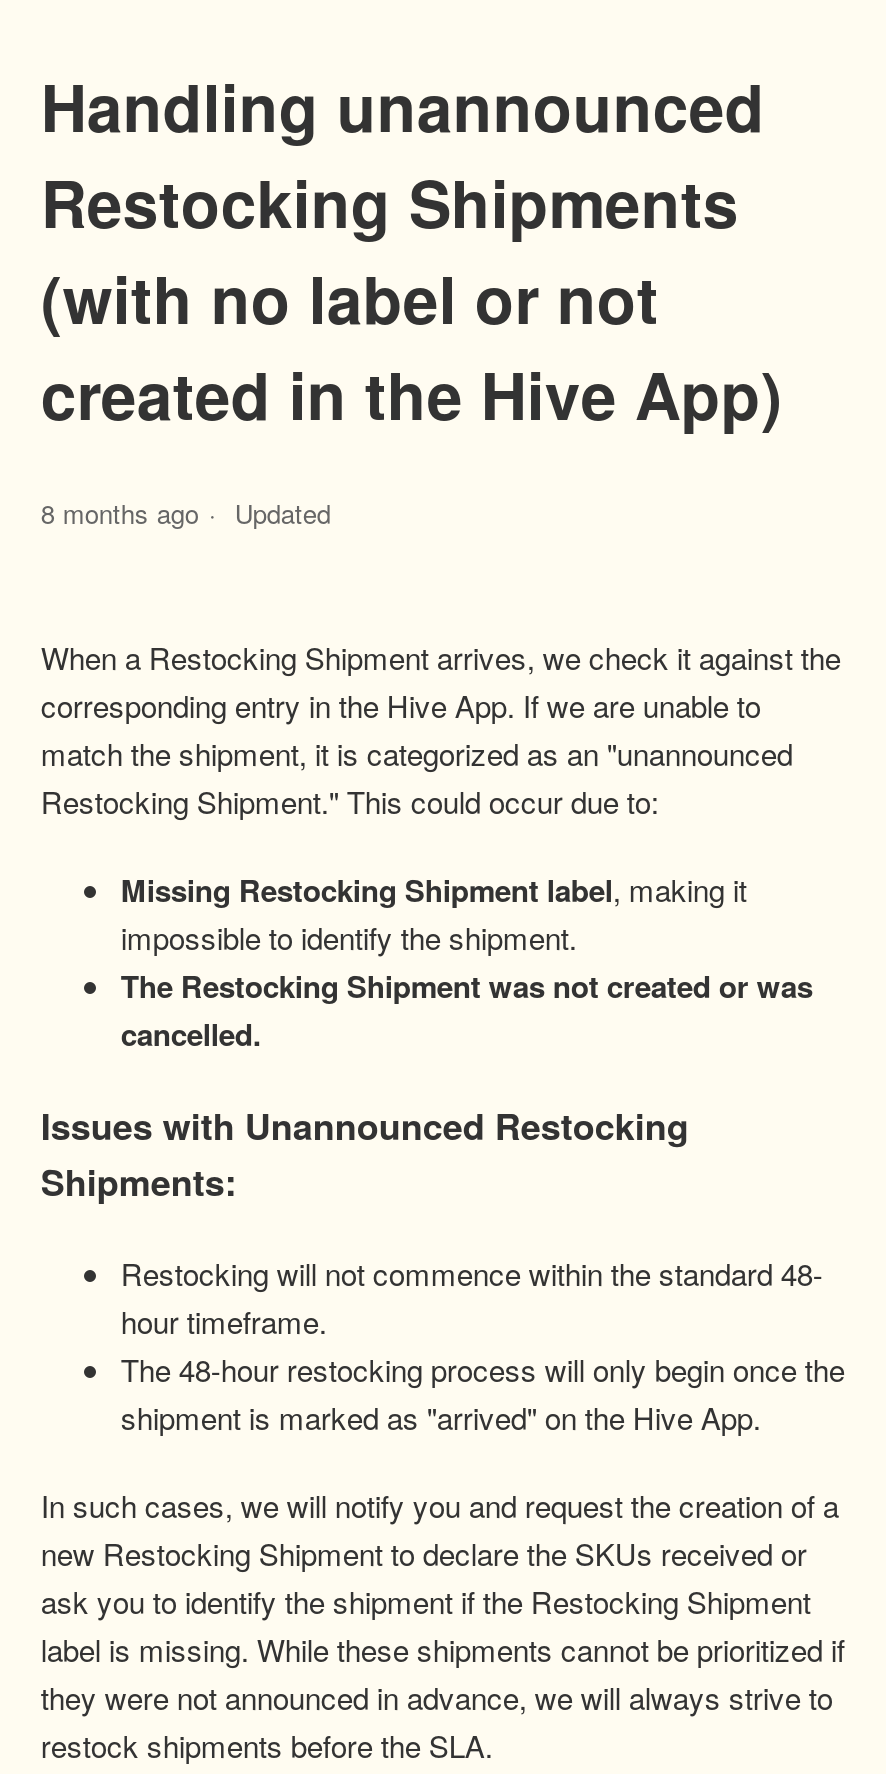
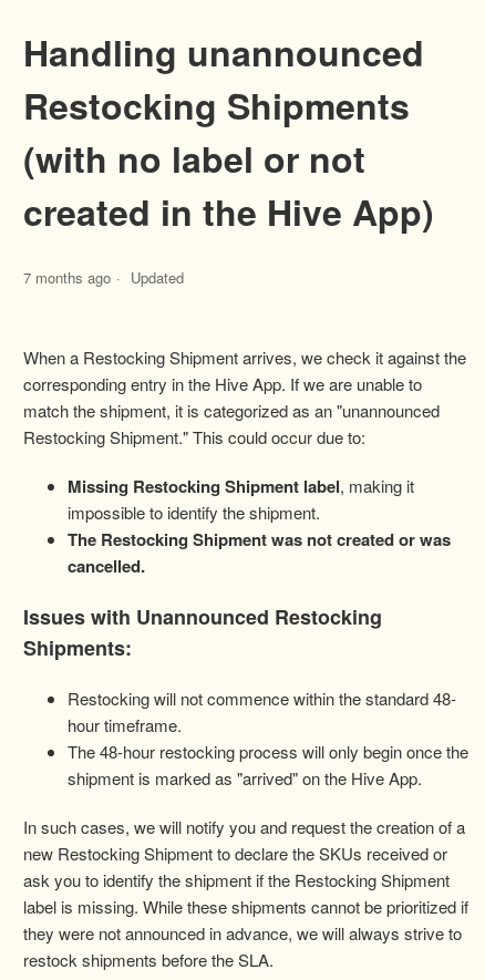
- 8 months ago Updated
+ 7 months ago Updated
